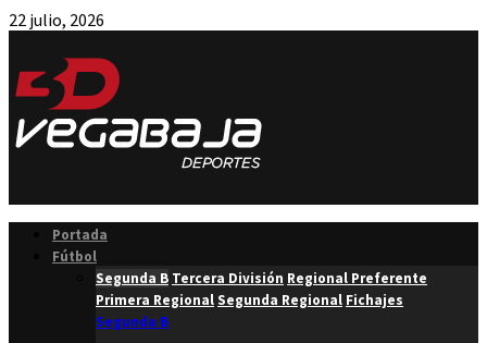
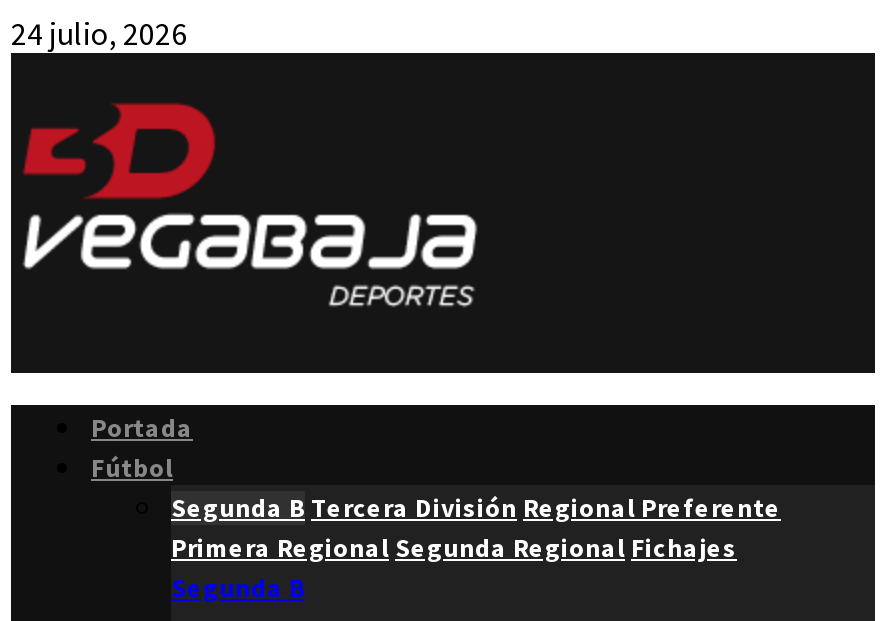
- 22 julio, 2026
+ 24 julio, 2026
